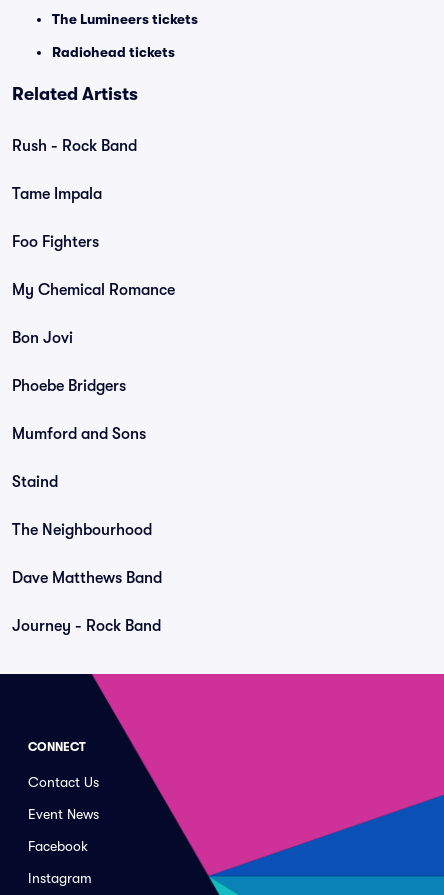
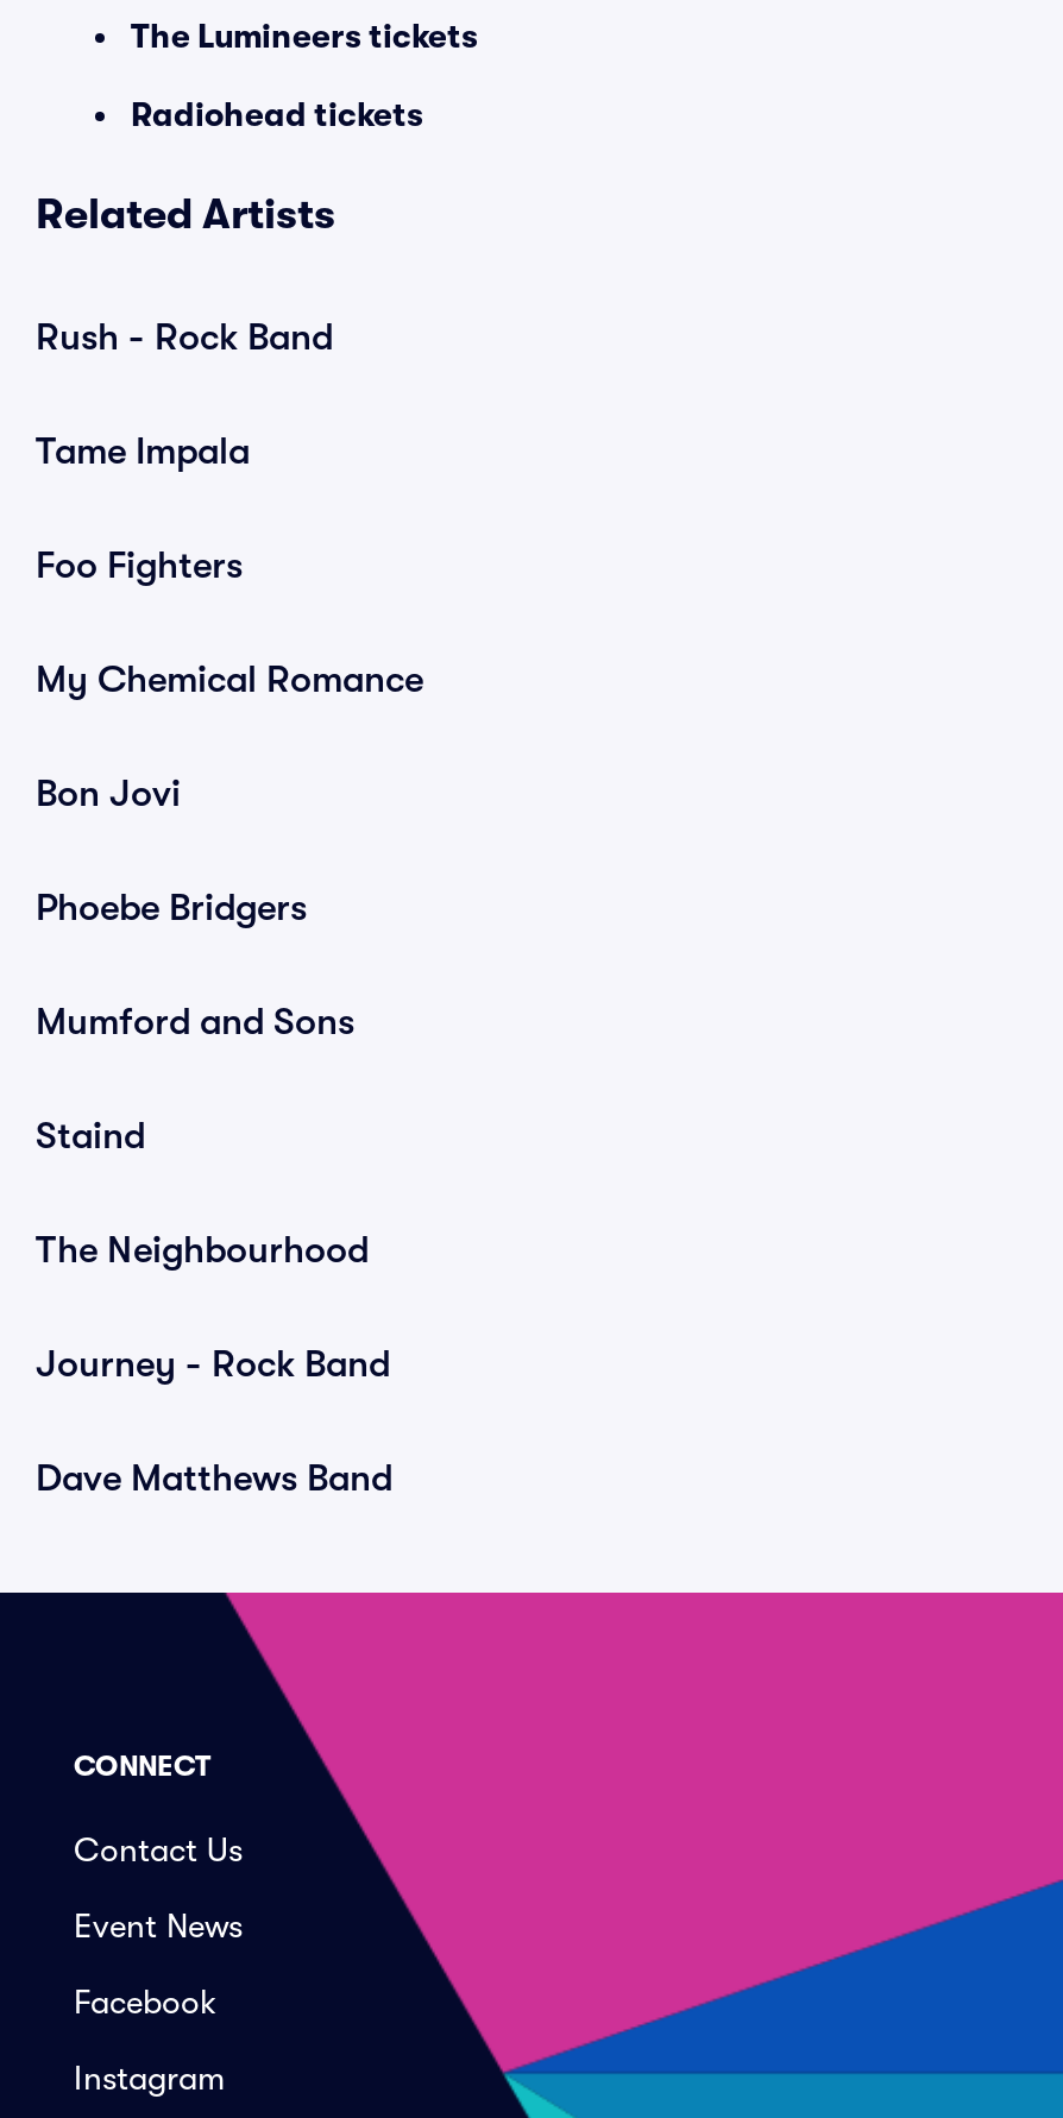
moved down: Dave Matthews Band

moved up: Journey - Rock Band
